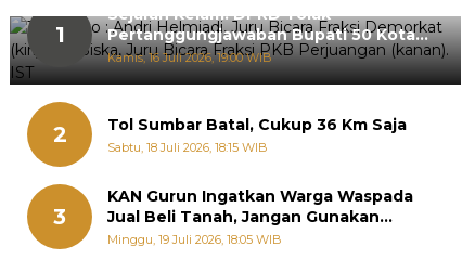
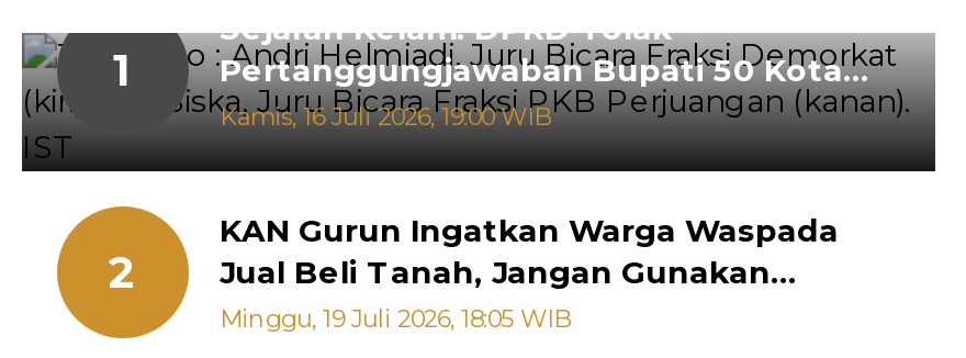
- Tol Sumbar Batal, Cukup 36 Km Saja
- Sabtu, 18 Juli 2026, 18:15 WIB
- 3
